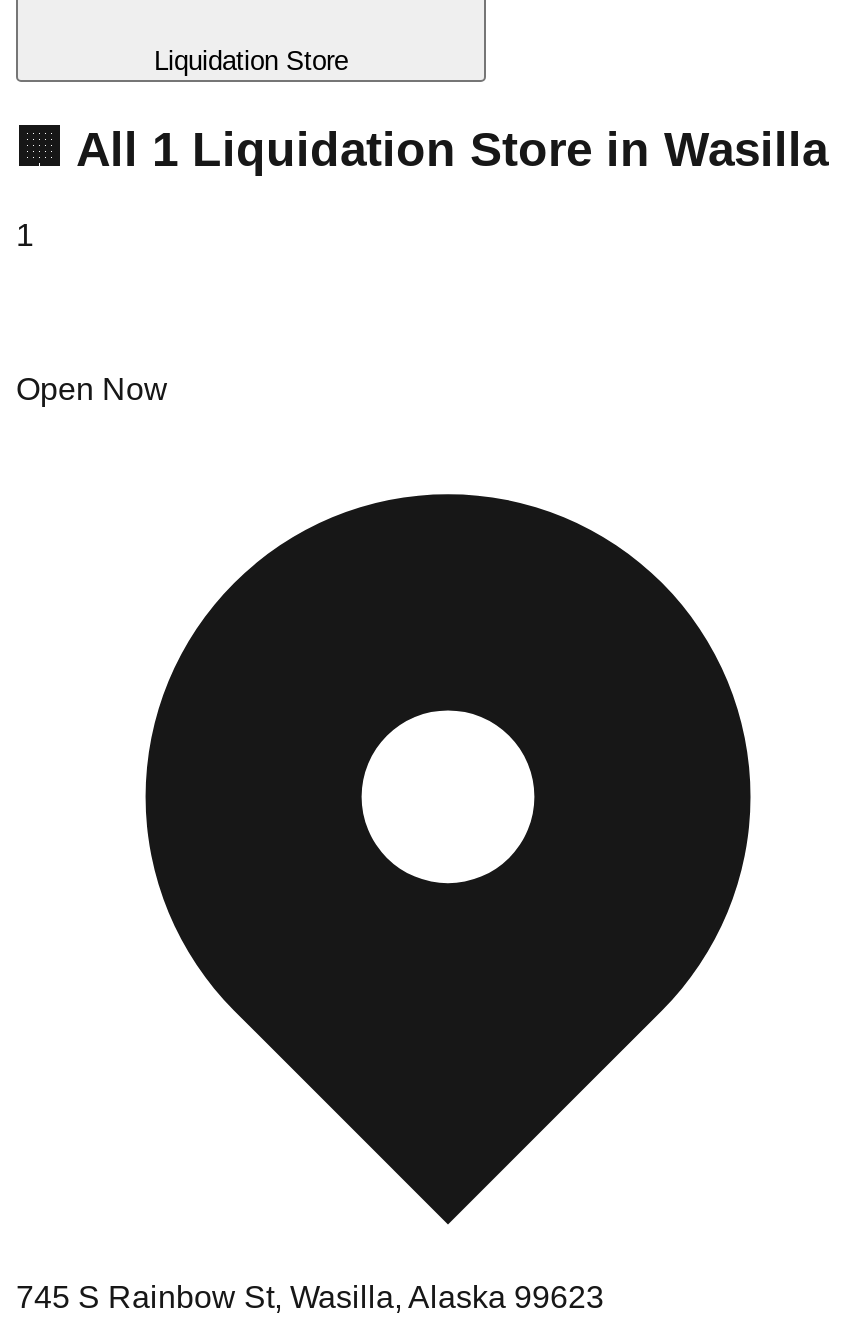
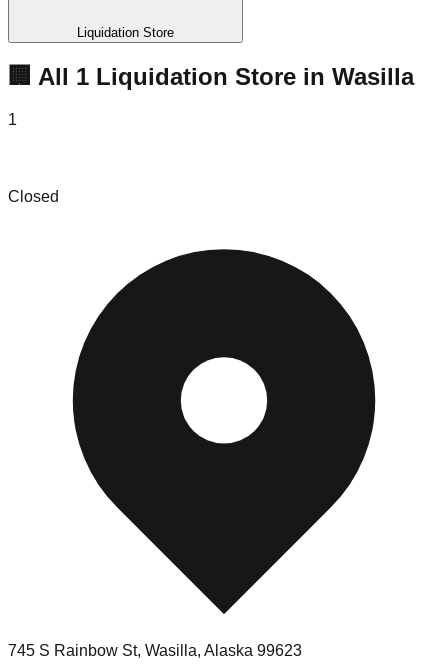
- Open Now
+ Closed
